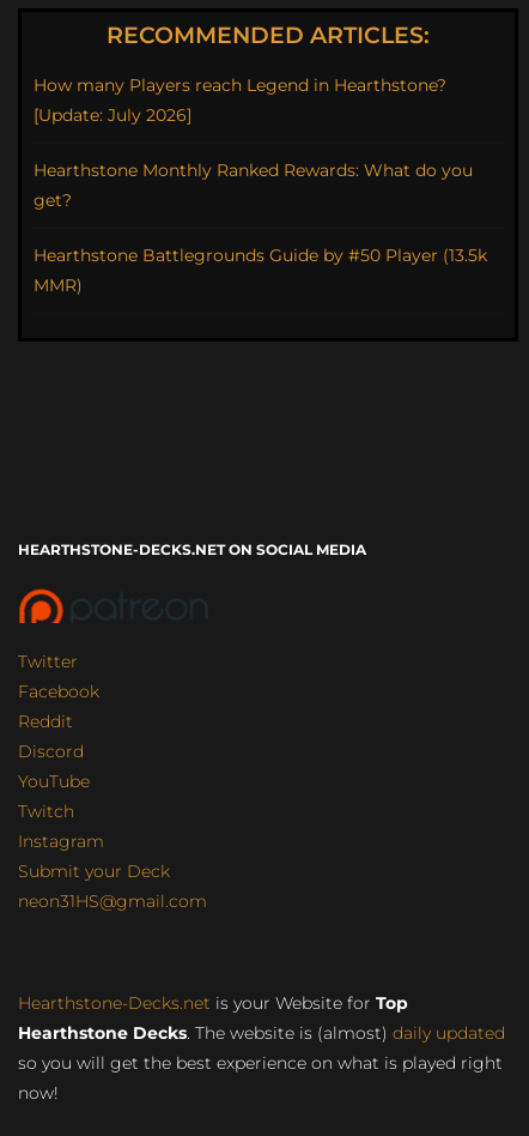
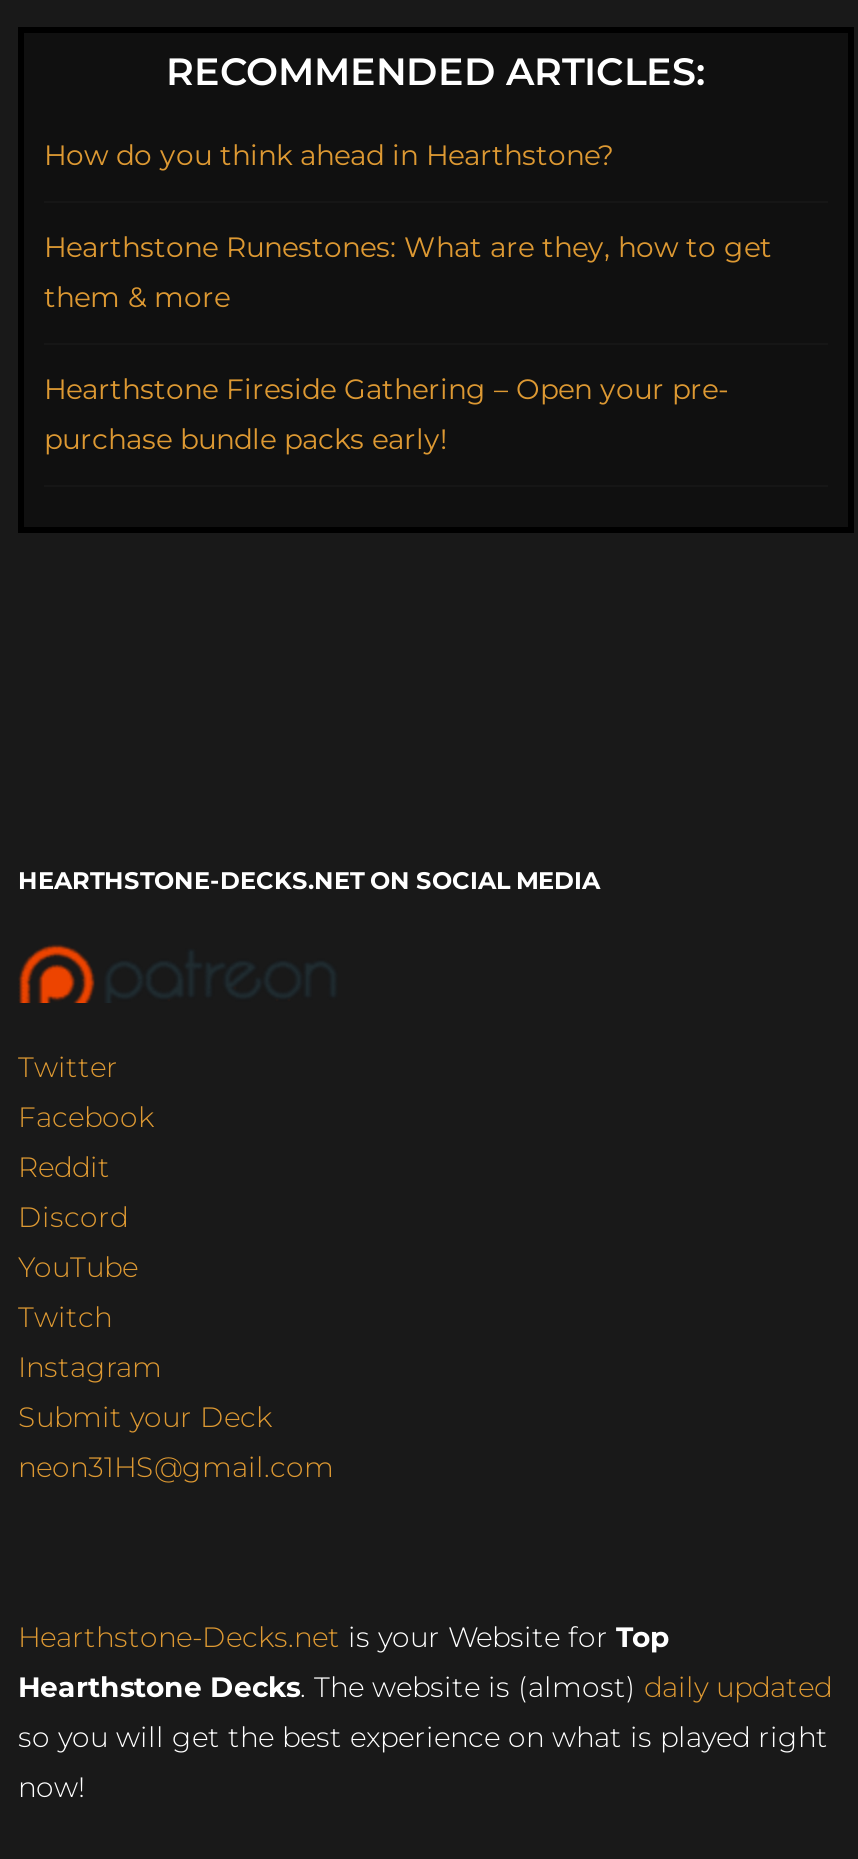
- How many Players reach Legend in Hearthstone?
- [Update: July 2026]
+ How do you think ahead in Hearthstone?

- Hearthstone Monthly Ranked Rewards: What do you
- get?
+ Hearthstone Runestones: What are they, how to get
+ them & more

- Hearthstone Battlegrounds Guide by #50 Player (13.5k
- MMR)
+ Hearthstone Fireside Gathering – Open your pre-
+ purchase bundle packs early!
